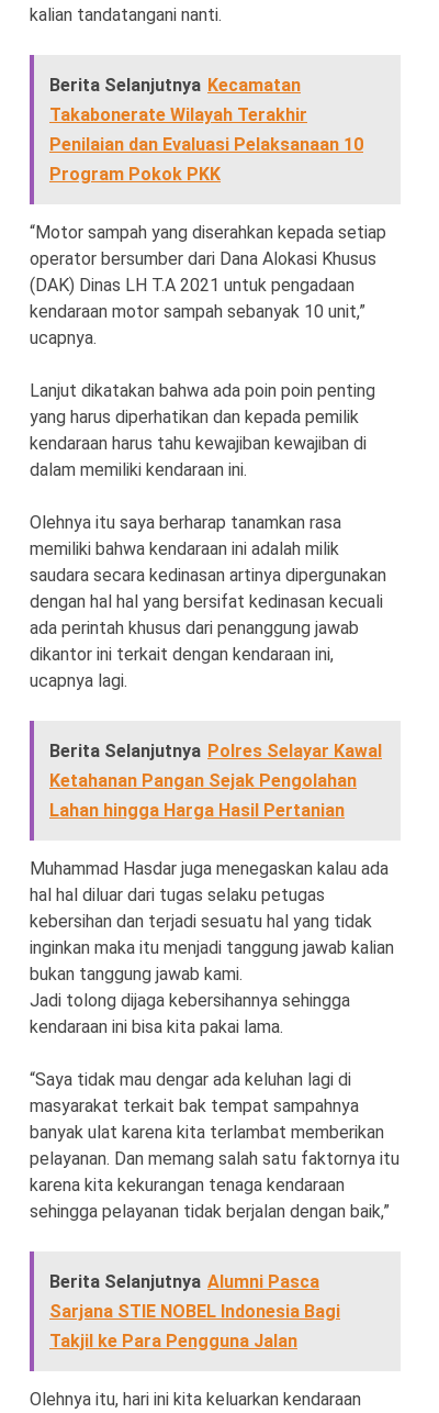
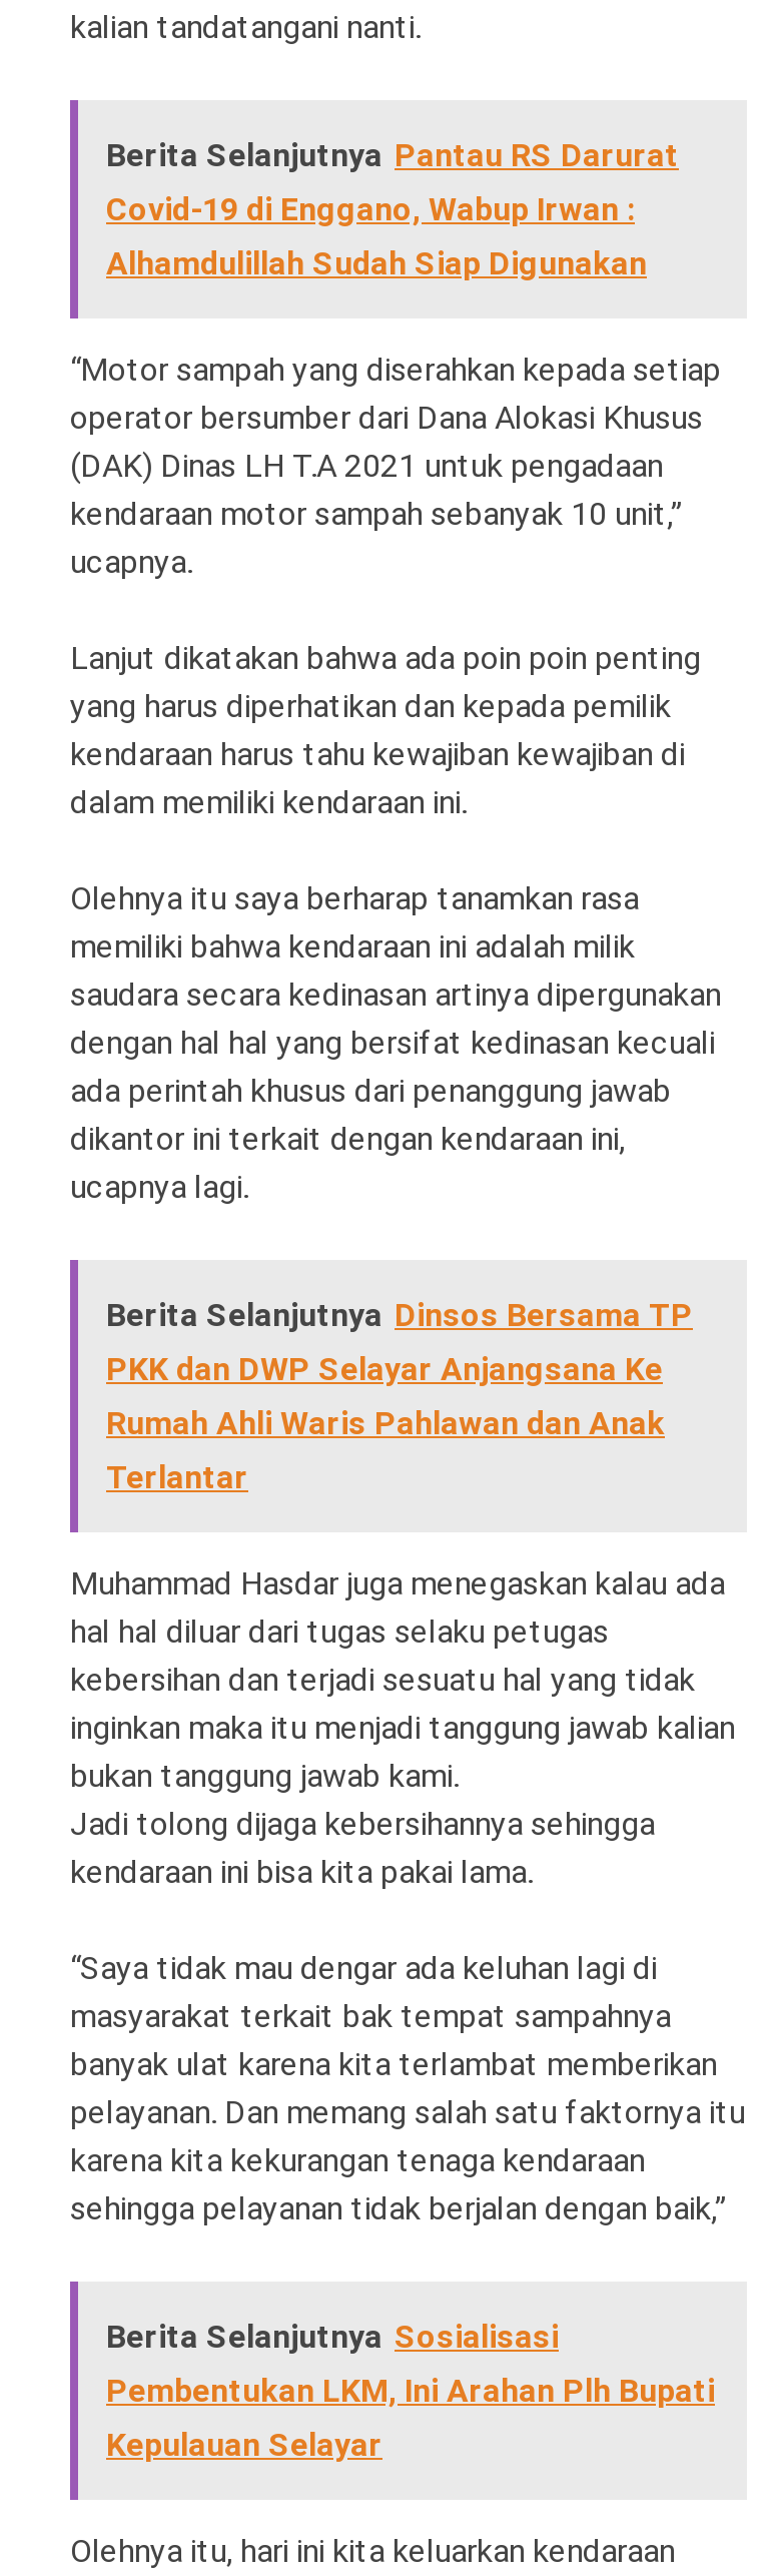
- Berita Selanjutnya Kecamatan
- Takabonerate Wilayah Terakhir
- Penilaian dan Evaluasi Pelaksanaan 10
- Program Pokok PKK
+ Berita Selanjutnya Pantau RS Darurat
+ Covid-19 di Enggano, Wabup Irwan :
+ Alhamdulillah Sudah Siap Digunakan

moved up: “Motor sampah yang diserahkan kepada setiap | operator bersumber dari Dana Alokasi Khusus | (DAK) Dinas LH T.A 2021 untuk pengadaan | ... | dikantor ini terkait dengan kendaraan ini, | ucapnya lagi.

- Berita Selanjutnya Polres Selayar Kawal
- Ketahanan Pangan Sejak Pengolahan
- Lahan hingga Harga Hasil Pertanian
+ Berita Selanjutnya Dinsos Bersama TP
+ PKK dan DWP Selayar Anjangsana Ke
+ Rumah Ahli Waris Pahlawan dan Anak
+ Terlantar

- Berita Selanjutnya Alumni Pasca
- Sarjana STIE NOBEL Indonesia Bagi
- Takjil ke Para Pengguna Jalan
+ Berita Selanjutnya Sosialisasi
+ Pembentukan LKM, Ini Arahan Plh Bupati
+ Kepulauan Selayar
